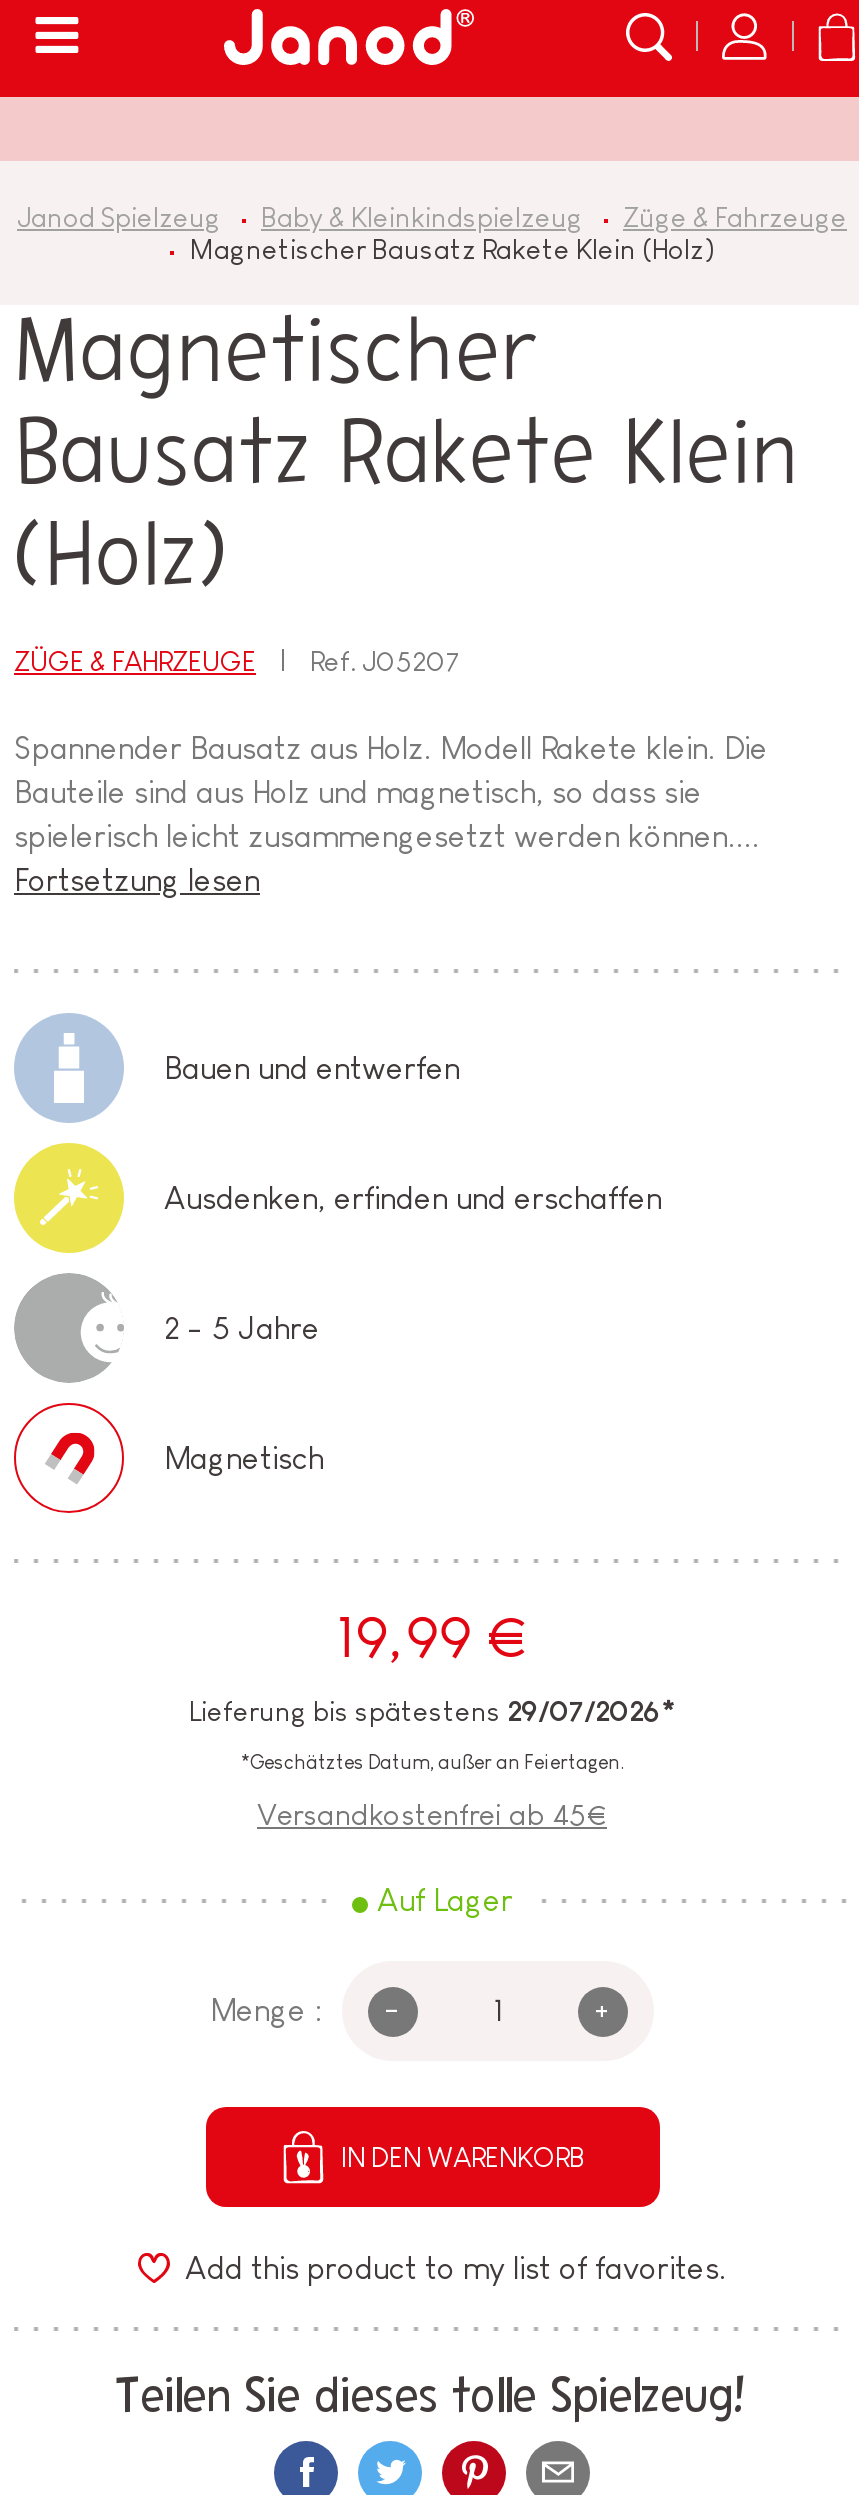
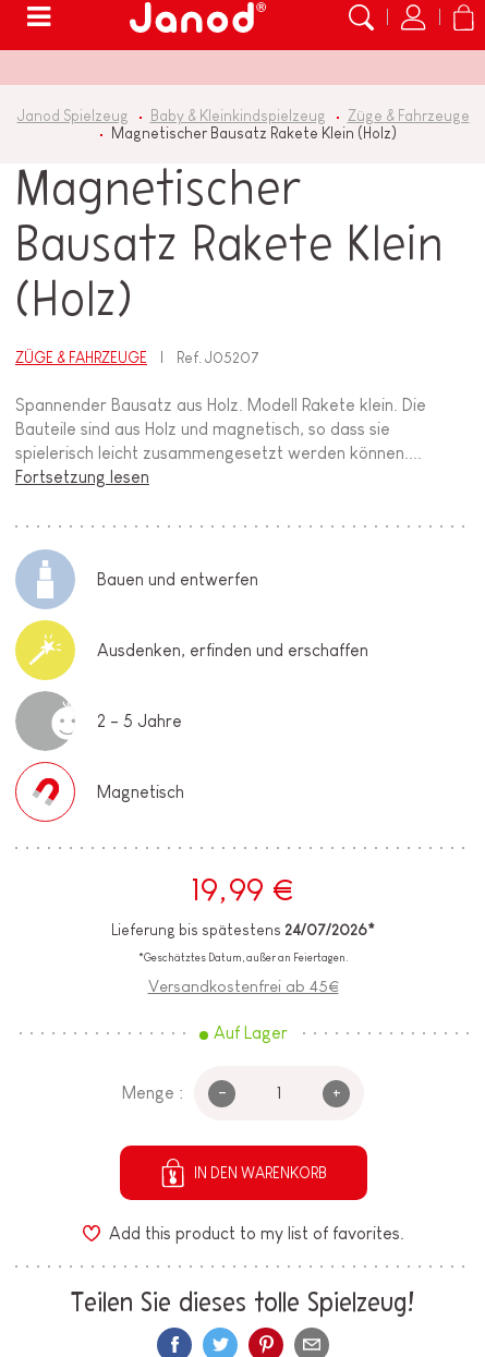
- Lieferung bis spätestens 29/07/2026*
+ Lieferung bis spätestens 24/07/2026*
